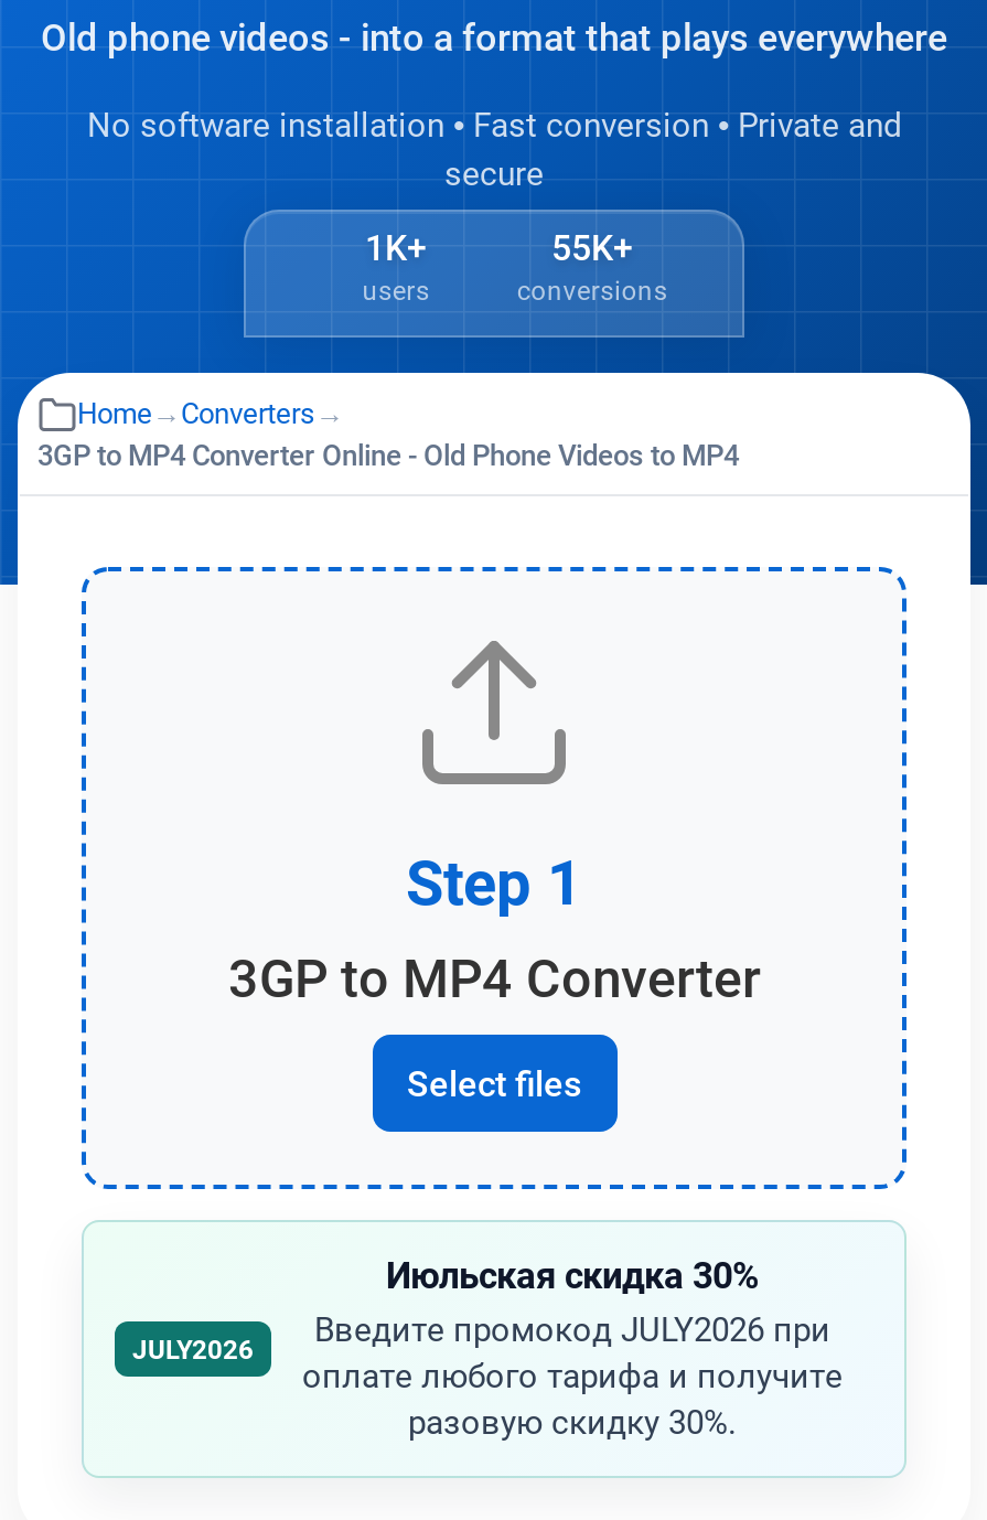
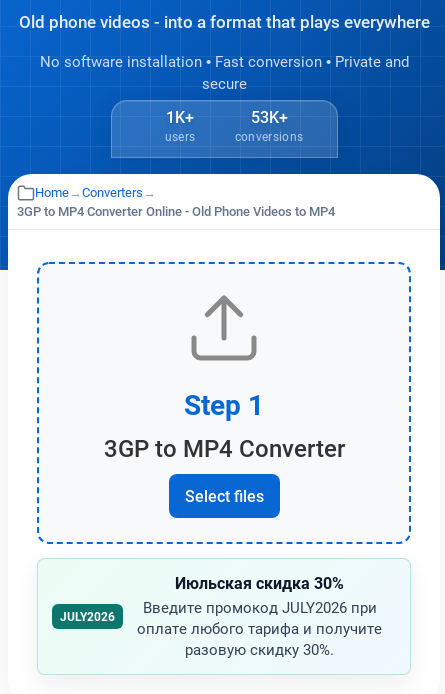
- 55K+
+ 53K+
